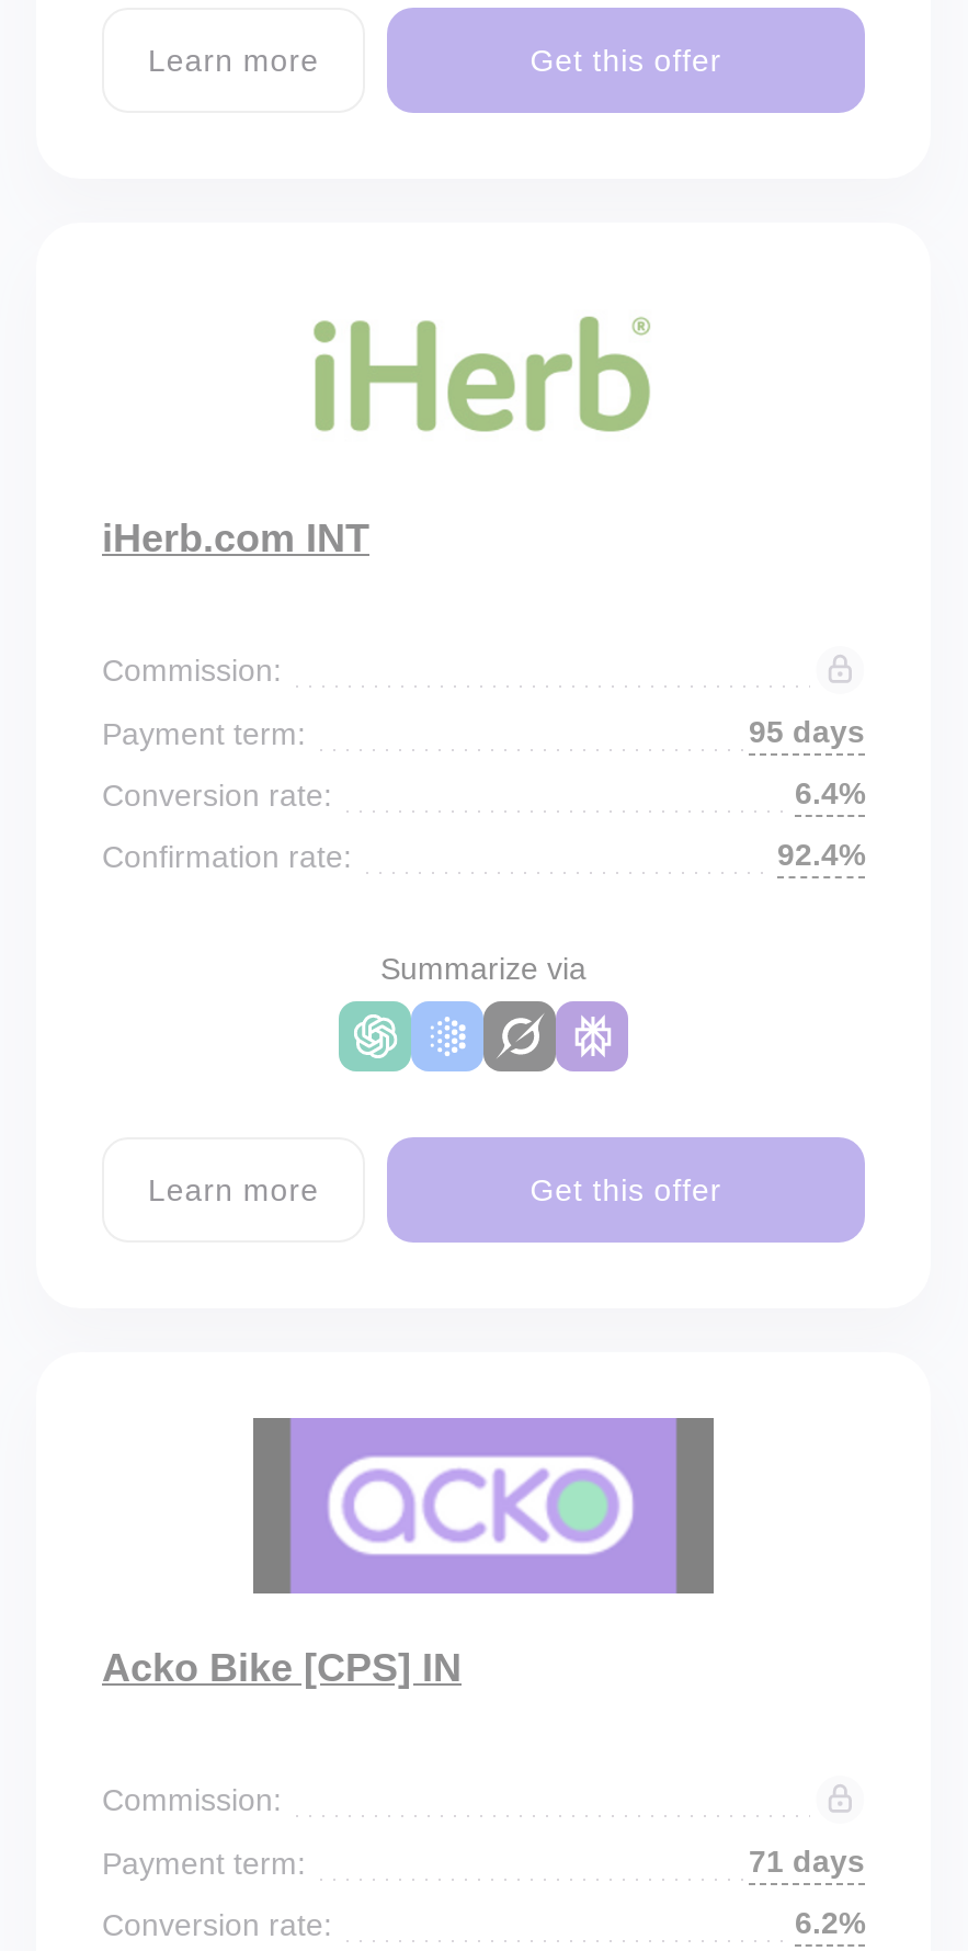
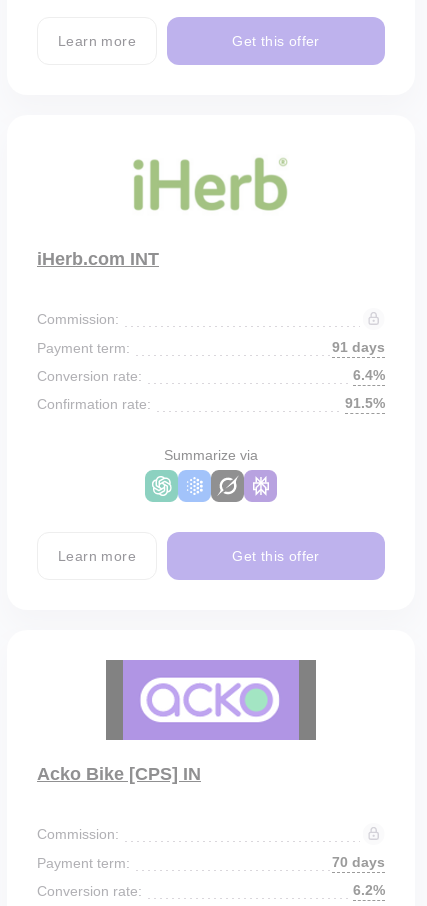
- 95 days
+ 91 days

- 92.4%
+ 91.5%

- 71 days
+ 70 days
